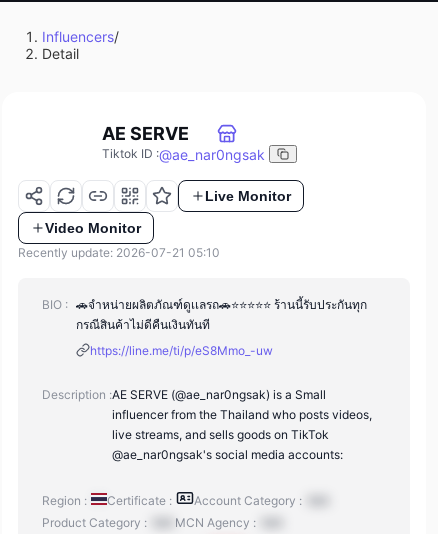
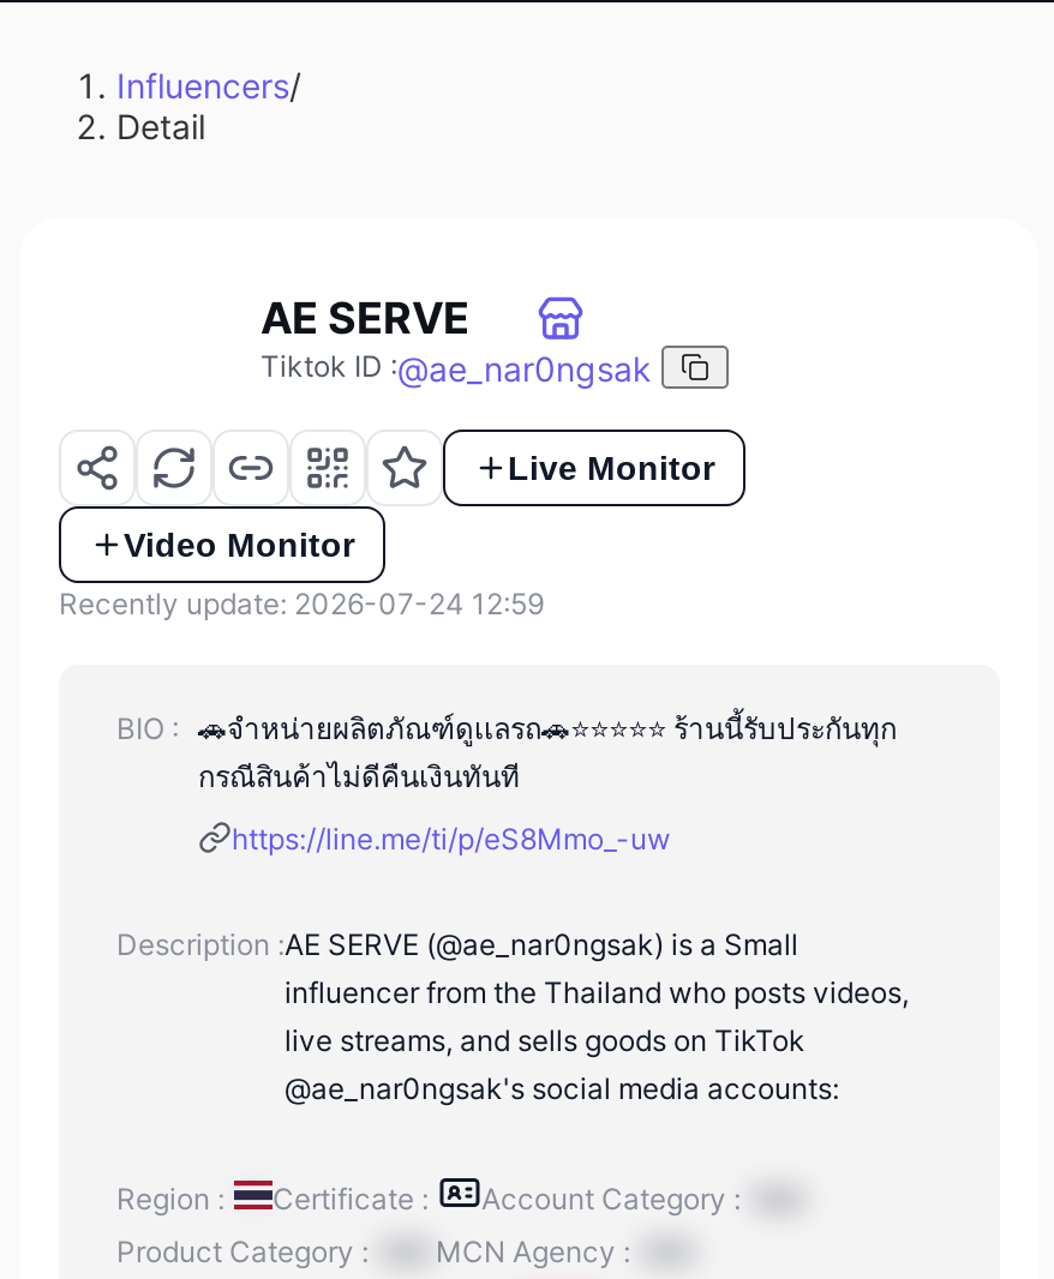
- Recently update: 2026-07-21 05:10
+ Recently update: 2026-07-24 12:59
